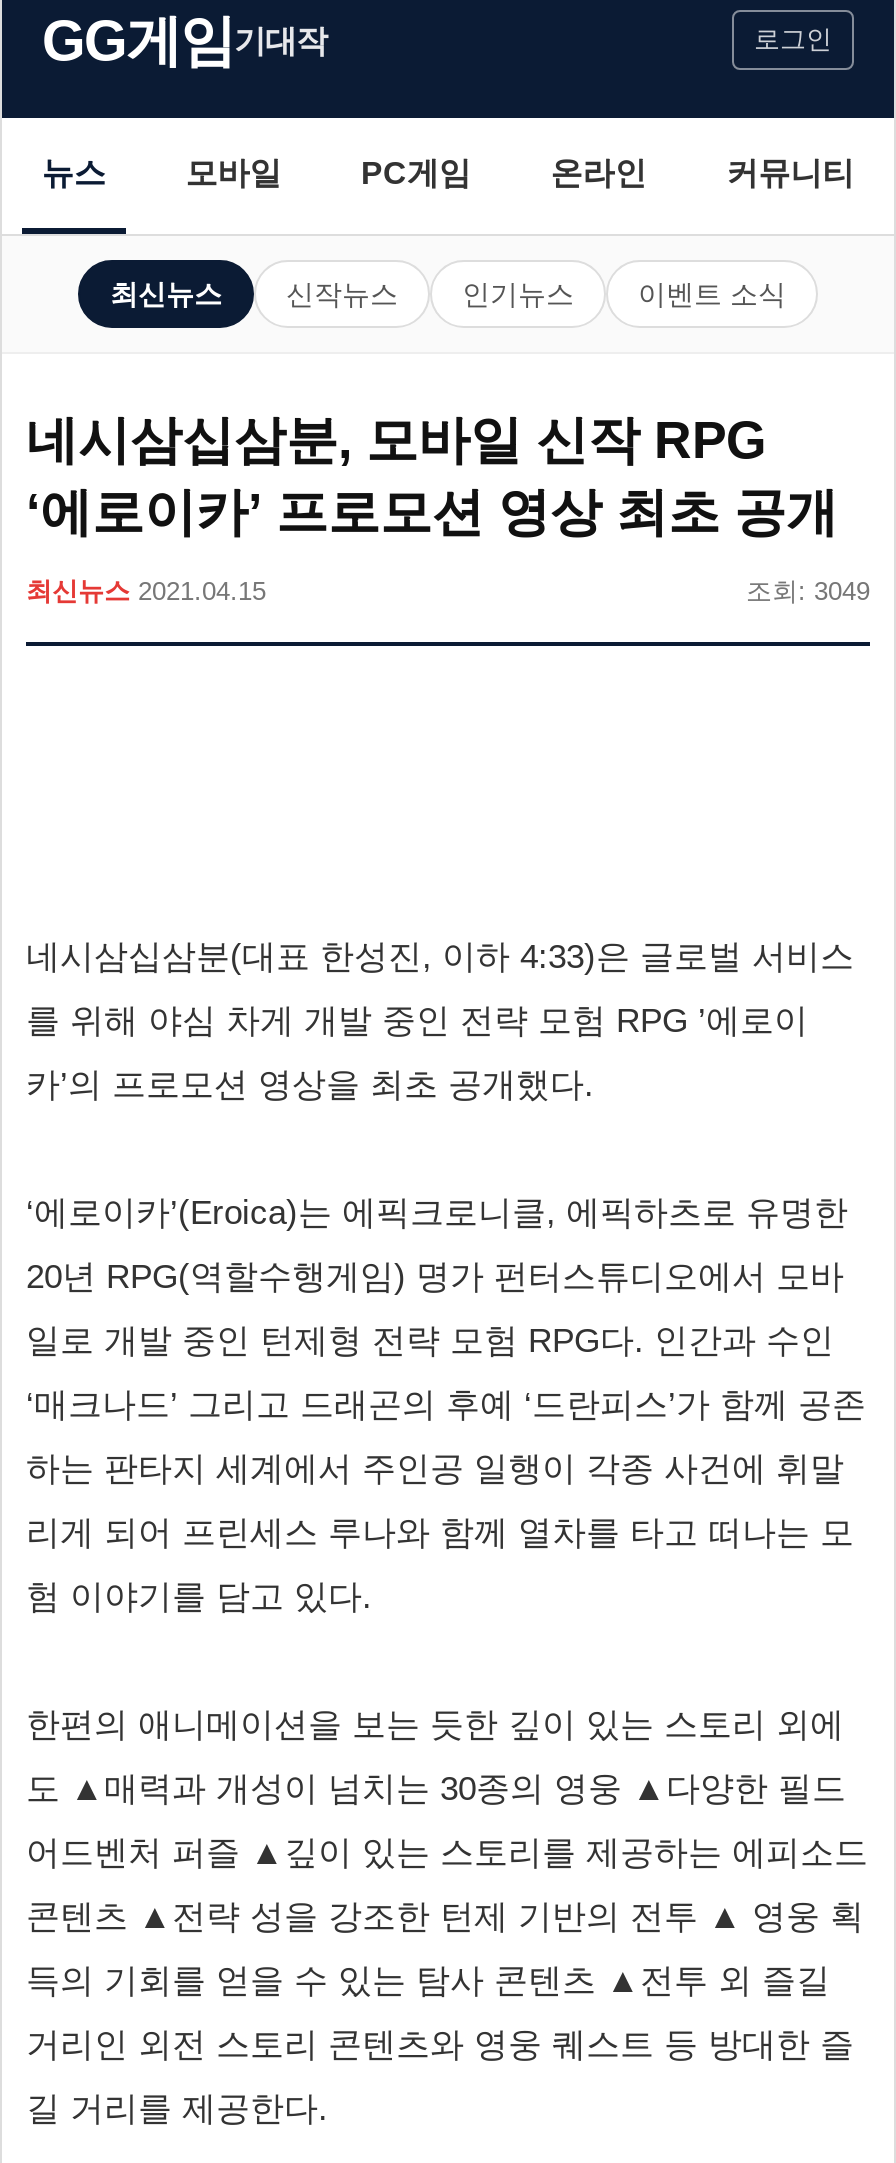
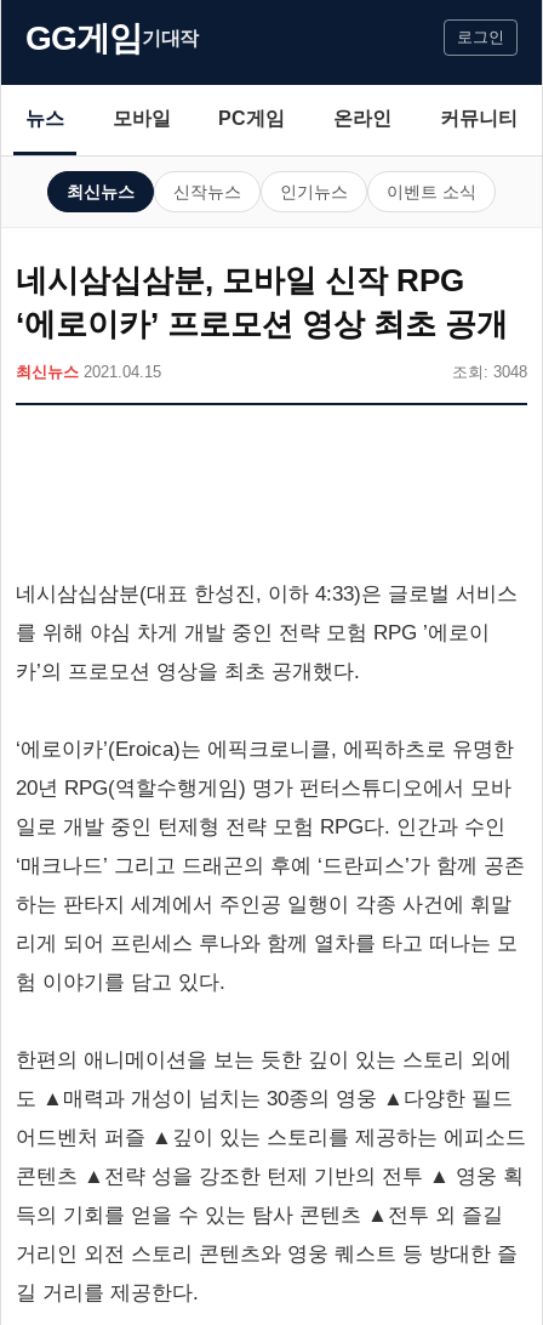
- 조회: 3049
+ 조회: 3048
